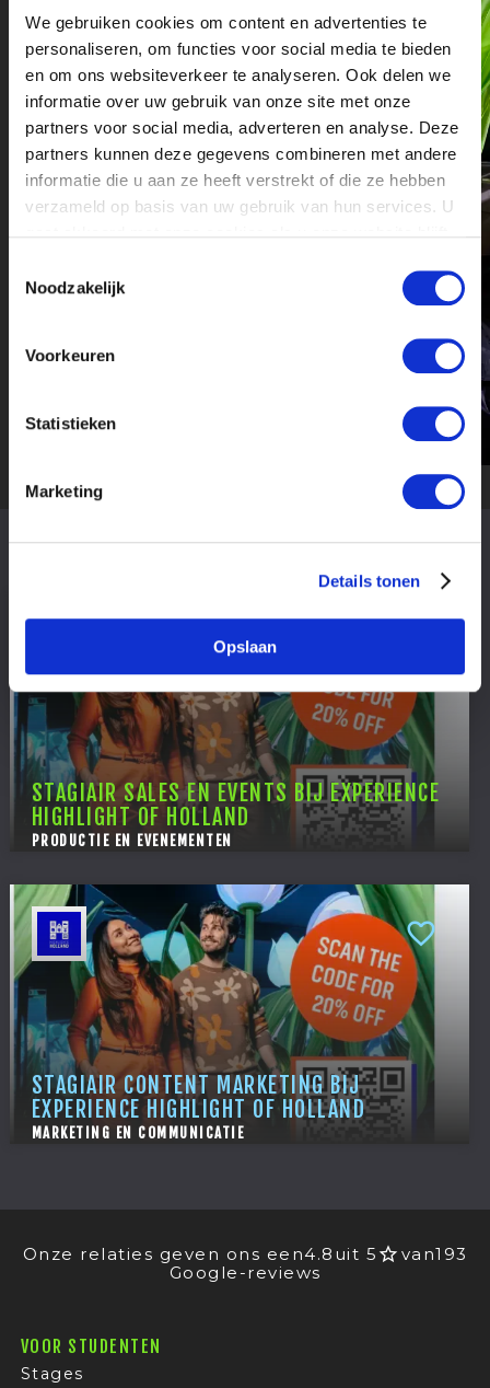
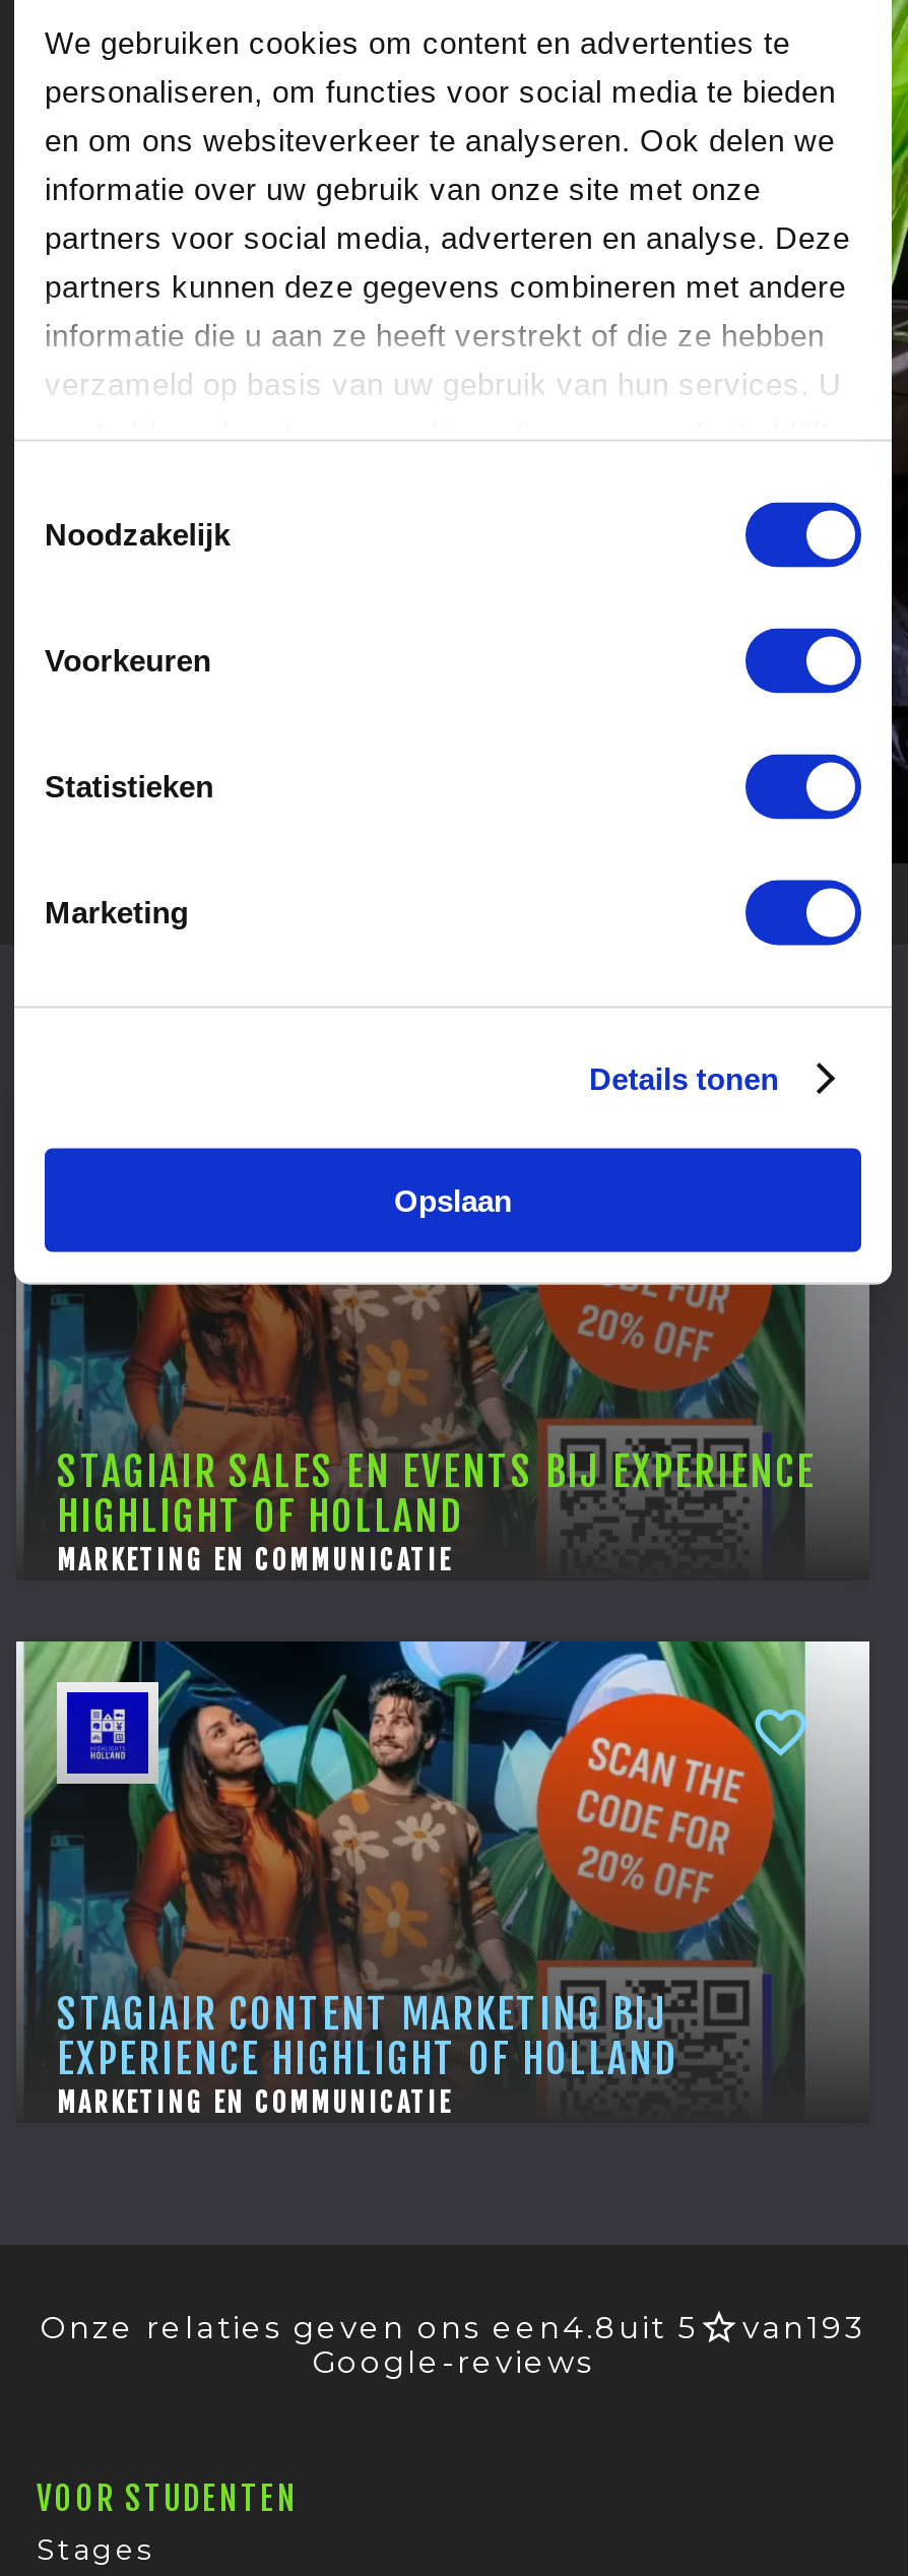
- PRODUCTIE EN EVENEMENTEN
+ MARKETING EN COMMUNICATIE
